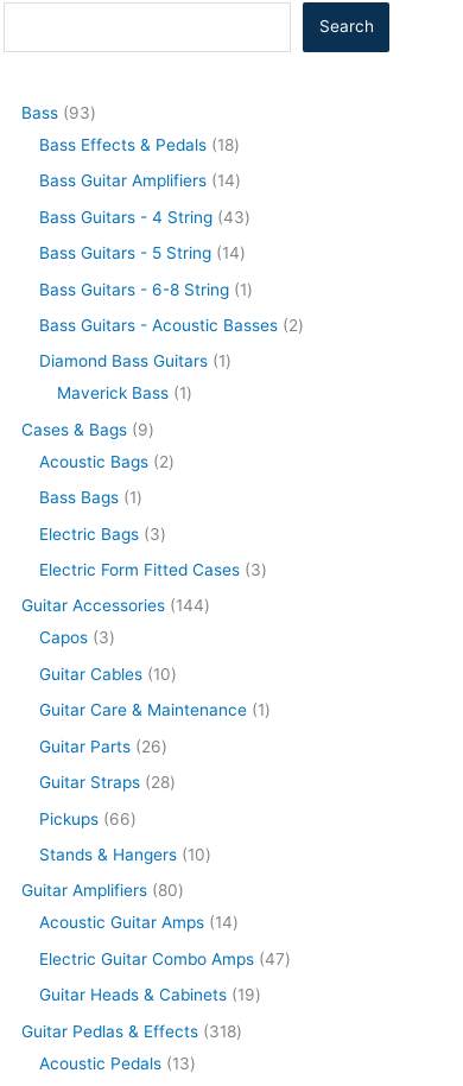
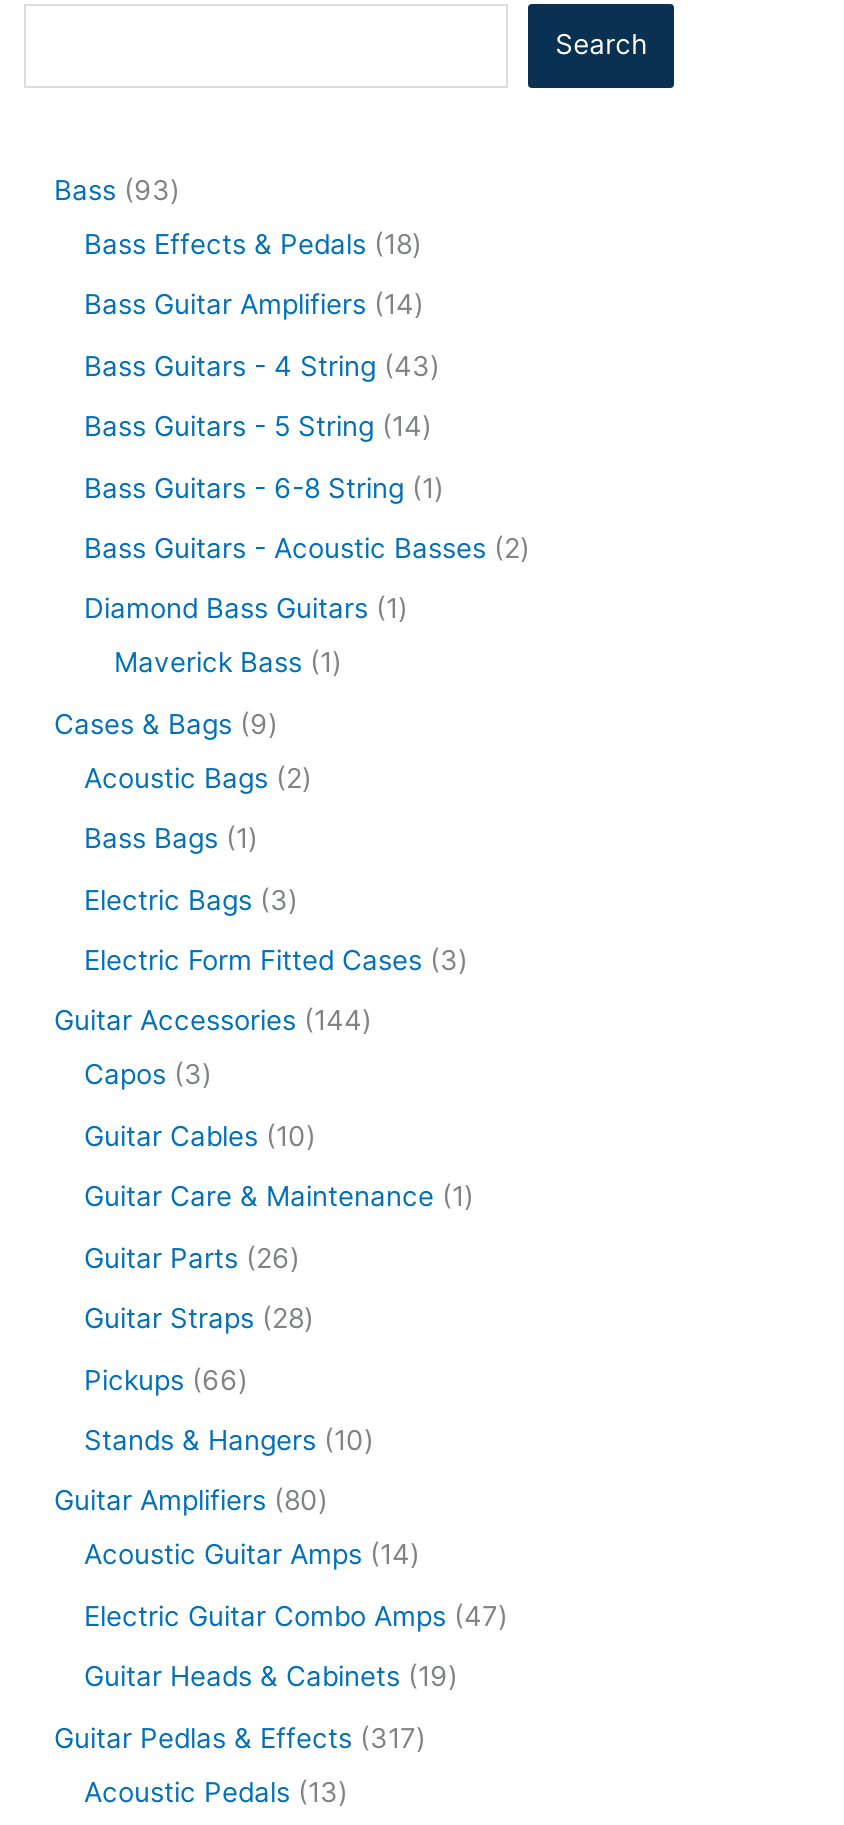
- Guitar Pedlas & Effects 318
+ Guitar Pedlas & Effects 317
